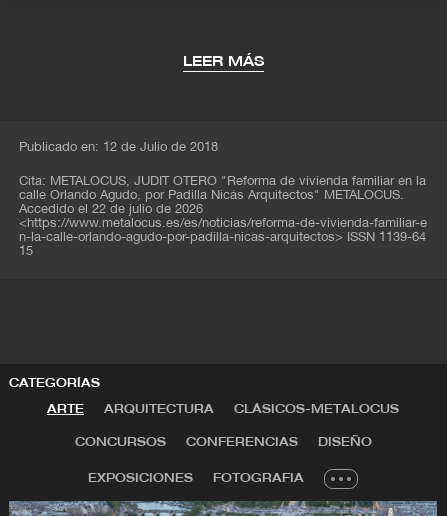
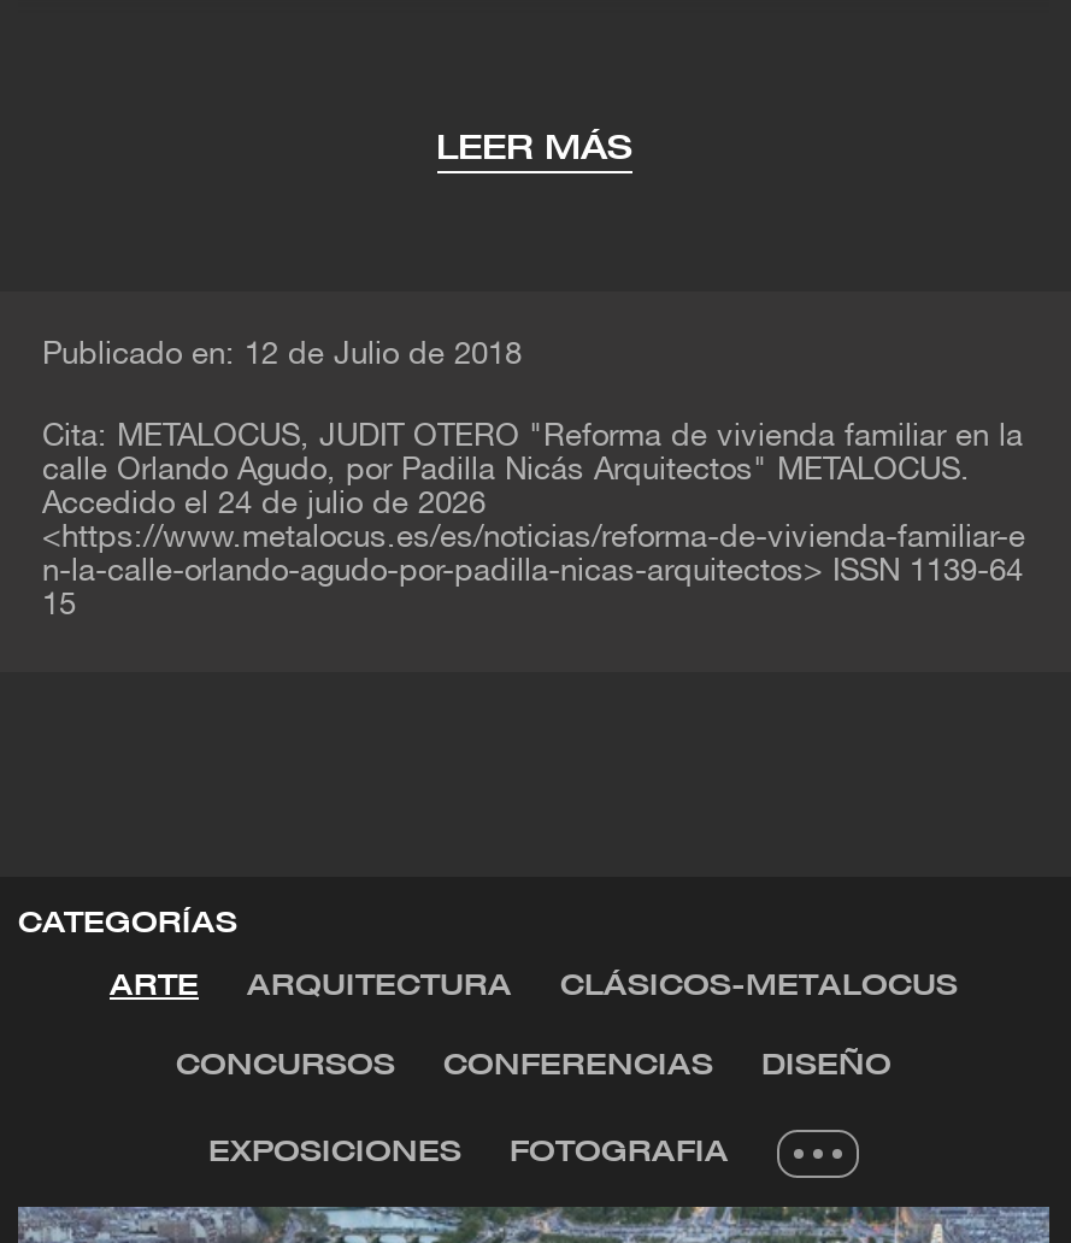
- Accedido el 22 de julio de 2026
+ Accedido el 24 de julio de 2026
